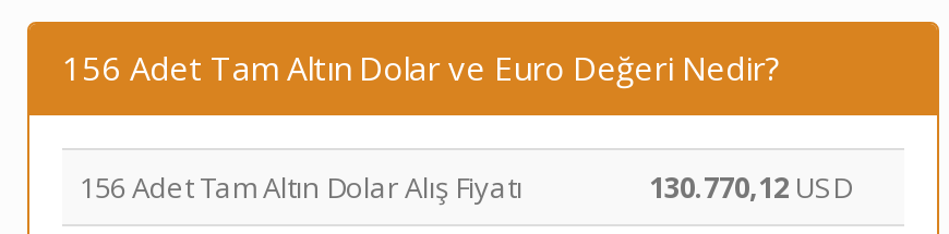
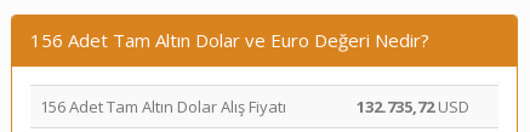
- 130.770,12 USD
+ 132.735,72 USD
